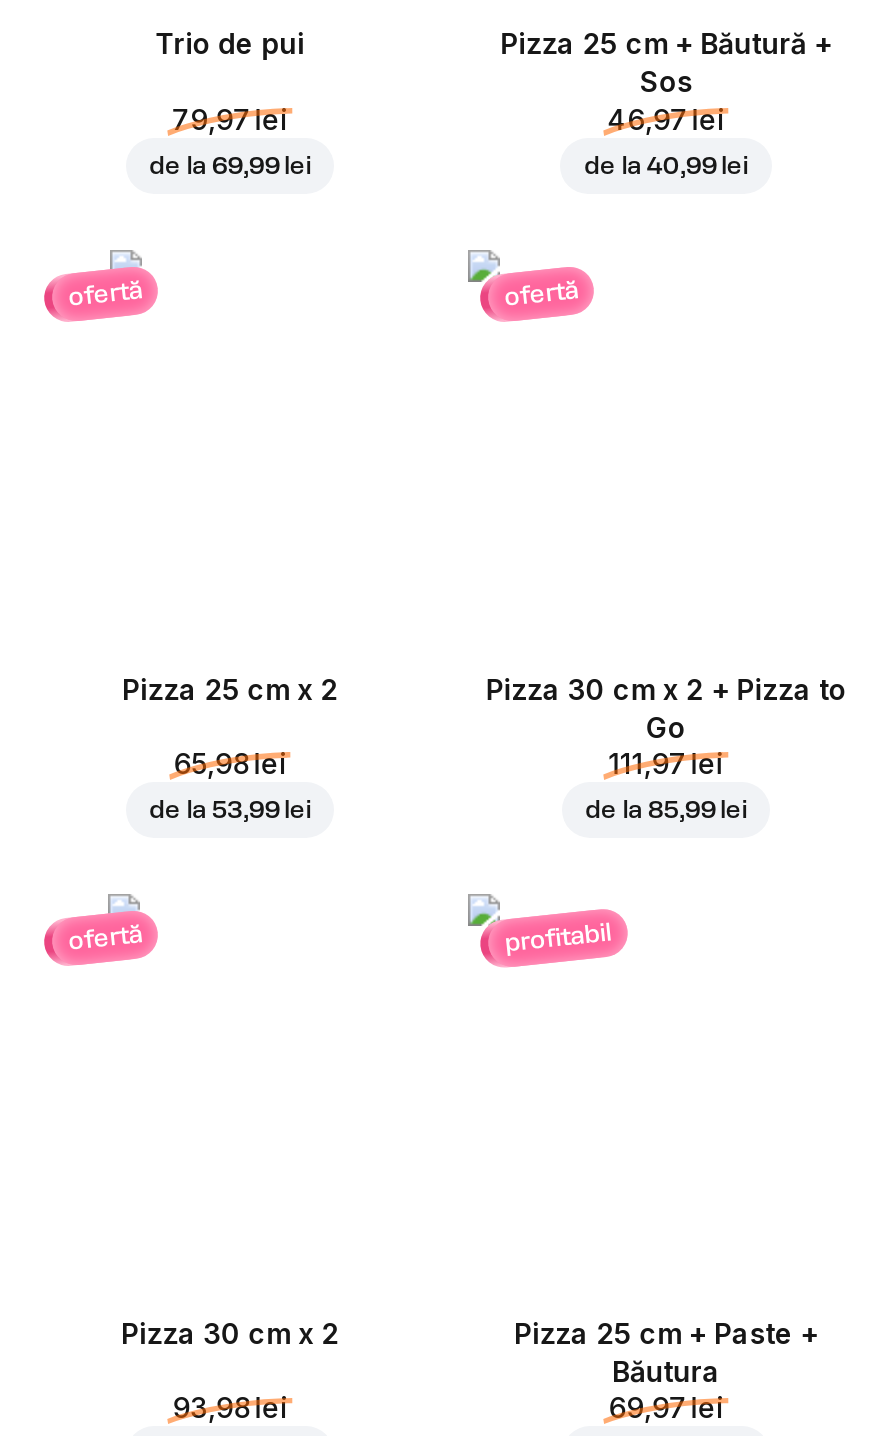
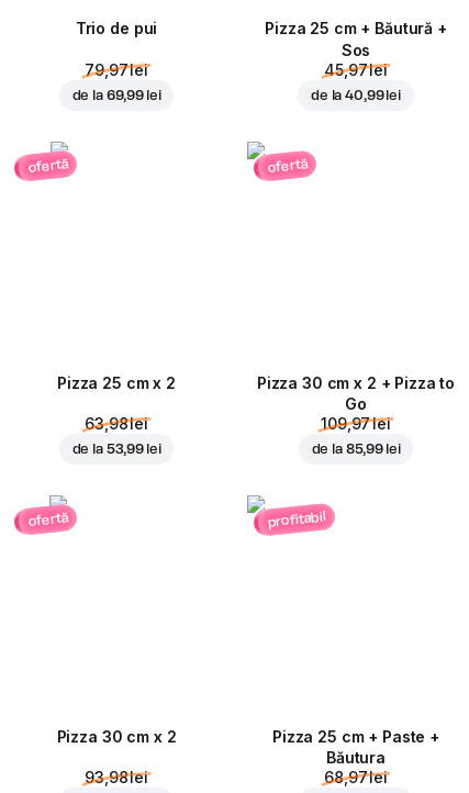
- 46,97 lei
+ 45,97 lei

- 65,98 lei
+ 63,98 lei

- 111,97 lei
+ 109,97 lei

- 69,97 lei
+ 68,97 lei
